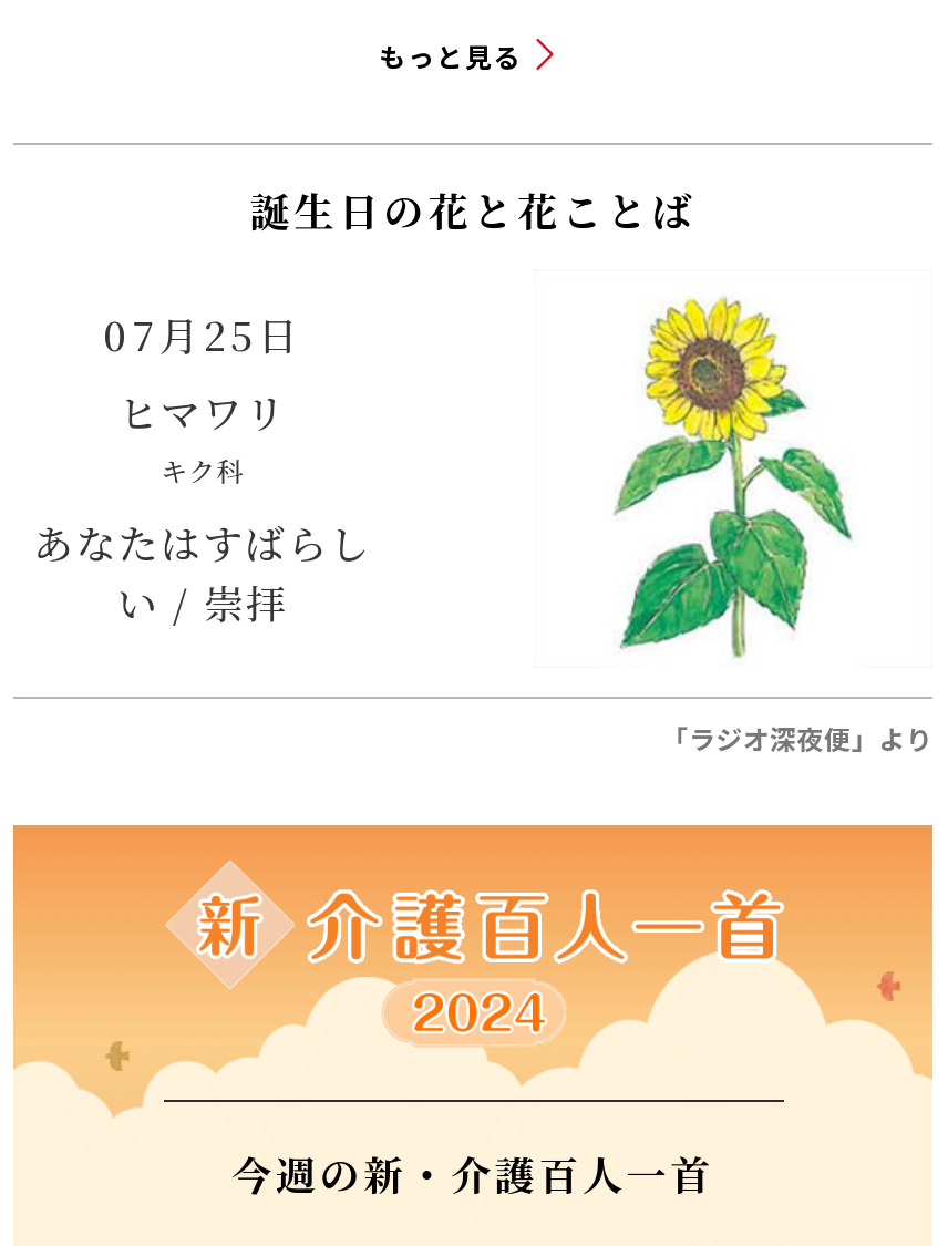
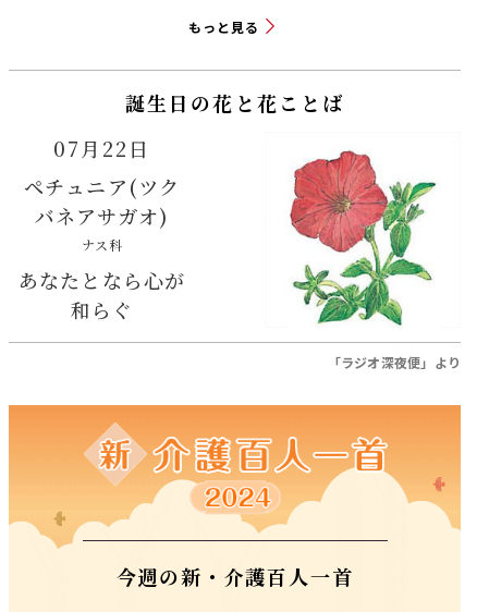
- 07月25日
- ヒマワリ
- キク科
- あなたはすばらし
- い / 崇拝
+ 07月22日
+ ペチュニア(ツク
+ バネアサガオ)
+ ナス科
+ あなたとなら心が
+ 和らぐ

- [image]
+ [image]
